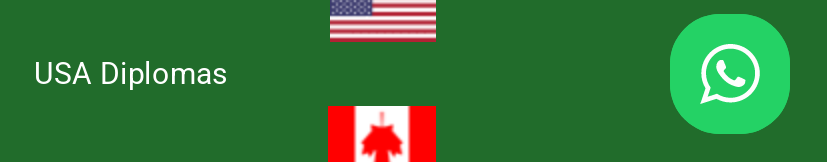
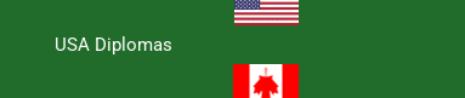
- [image]
